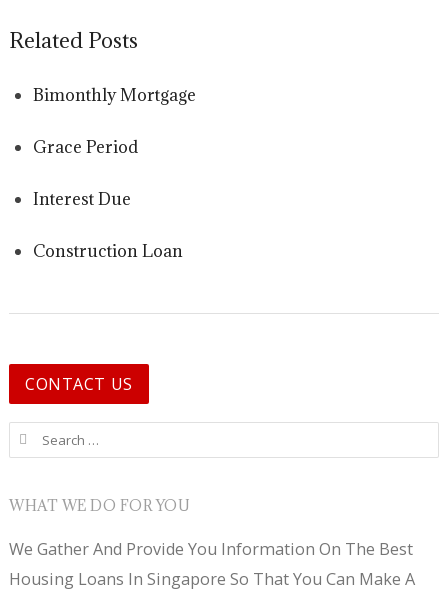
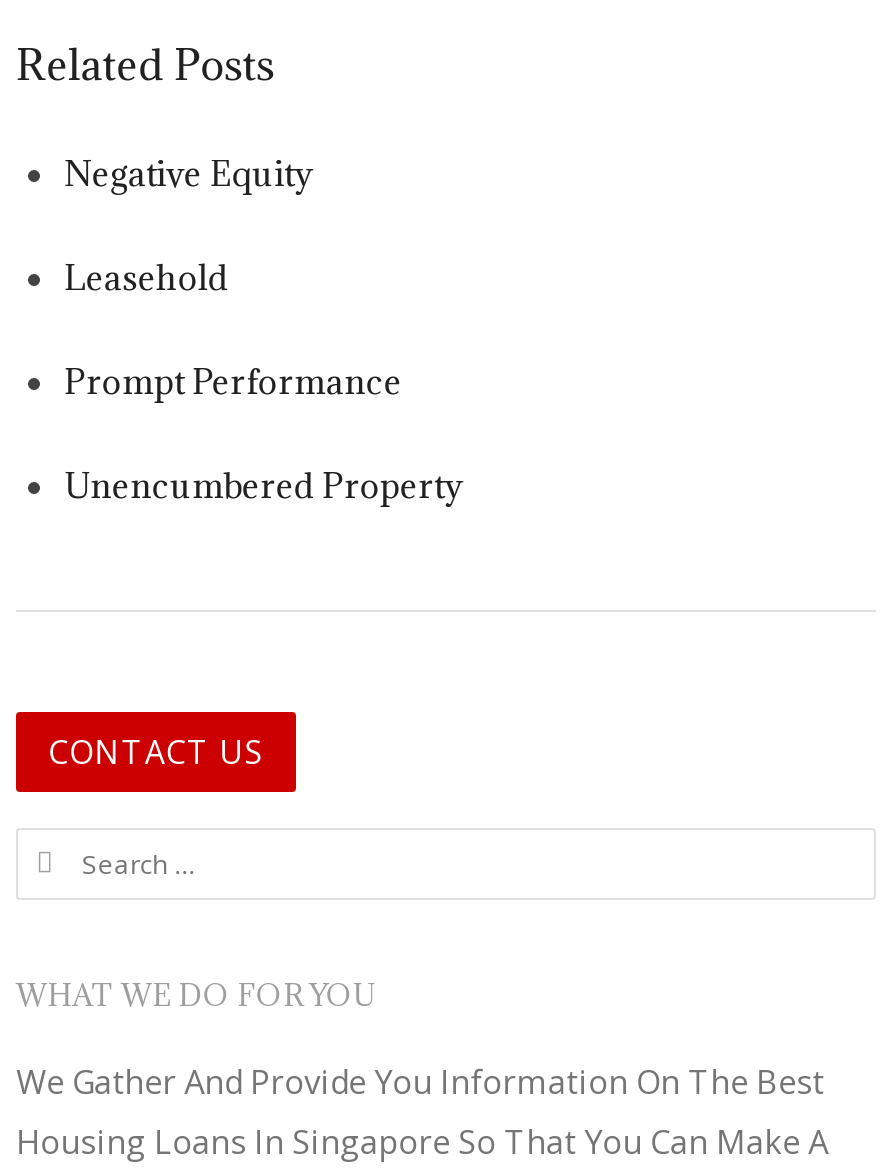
- Bimonthly Mortgage
+ Negative Equity

- Grace Period
+ Leasehold

- Interest Due
+ Prompt Performance

- Construction Loan
+ Unencumbered Property
